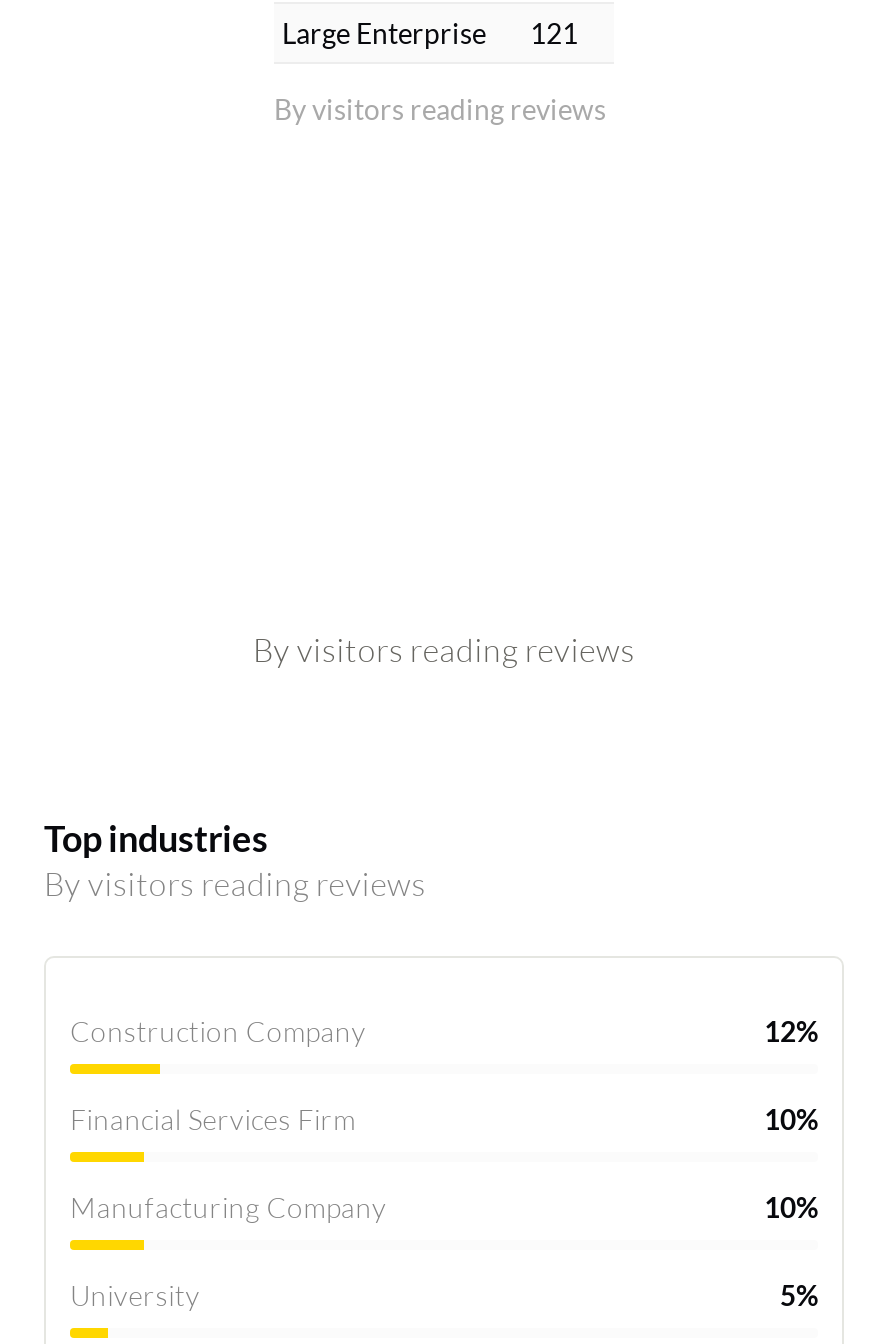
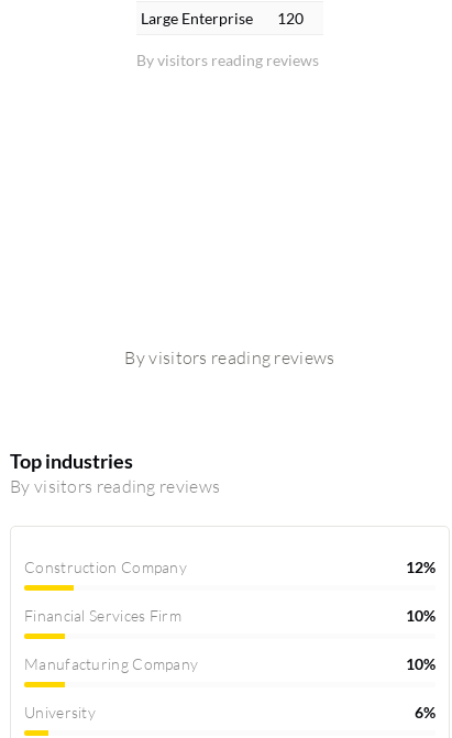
- Large Enterprise 121
+ Large Enterprise 120

- 5%
+ 6%
